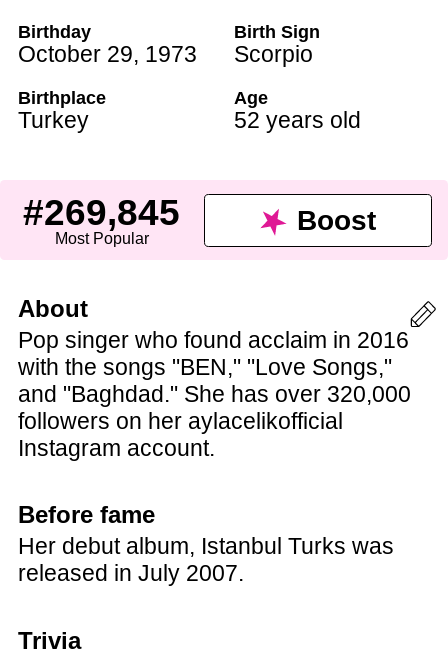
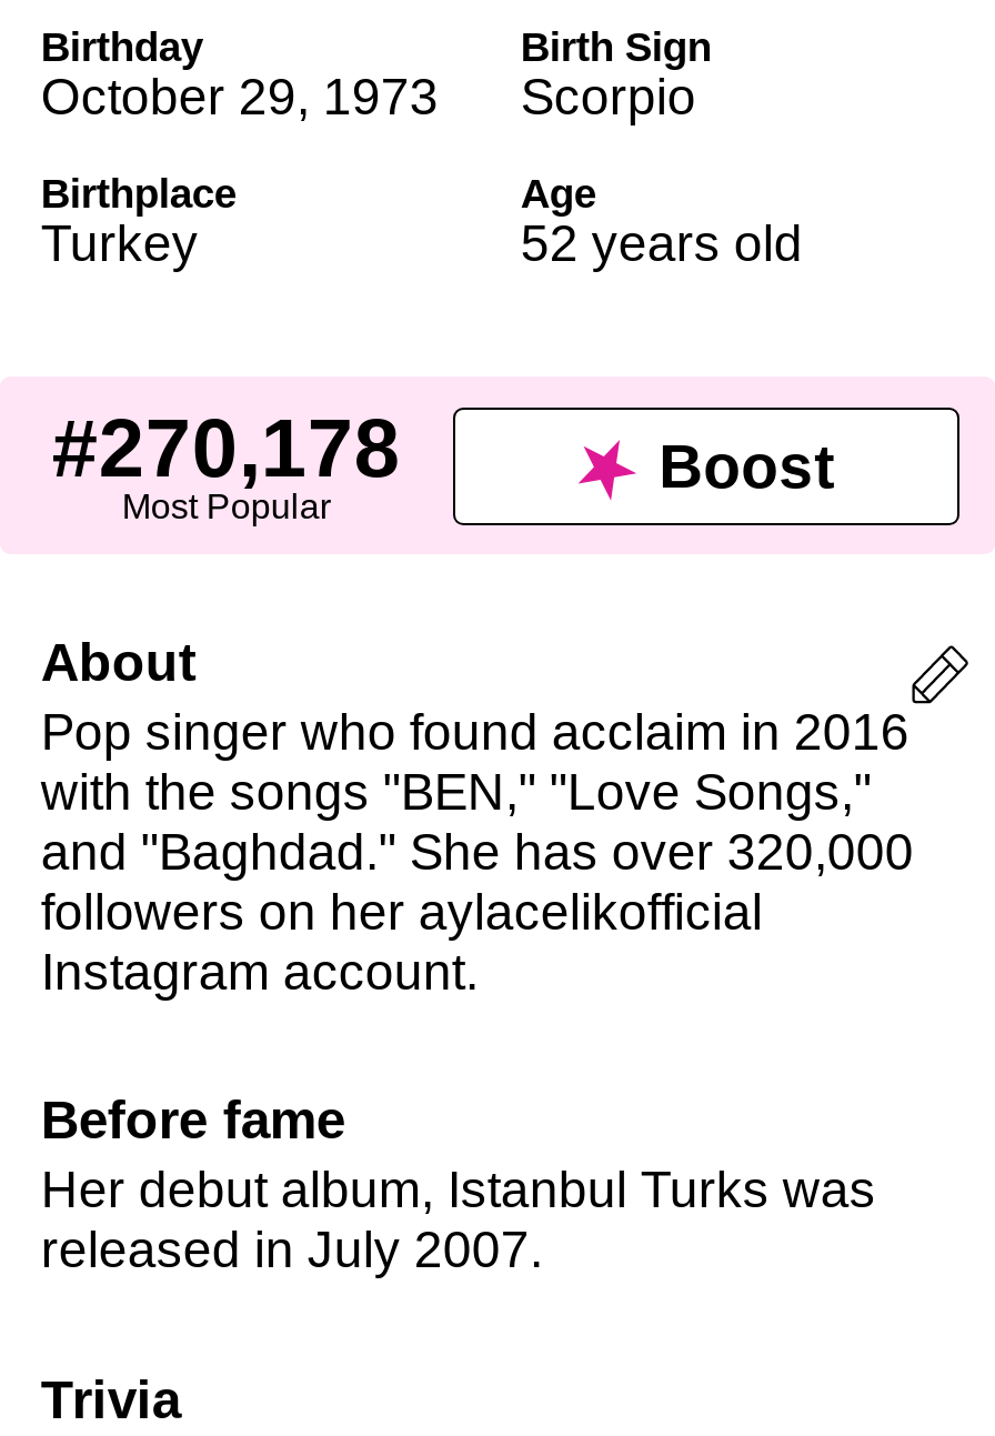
- #269,845
+ #270,178
